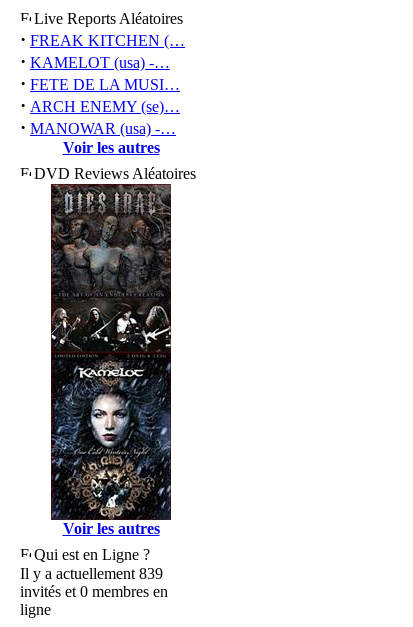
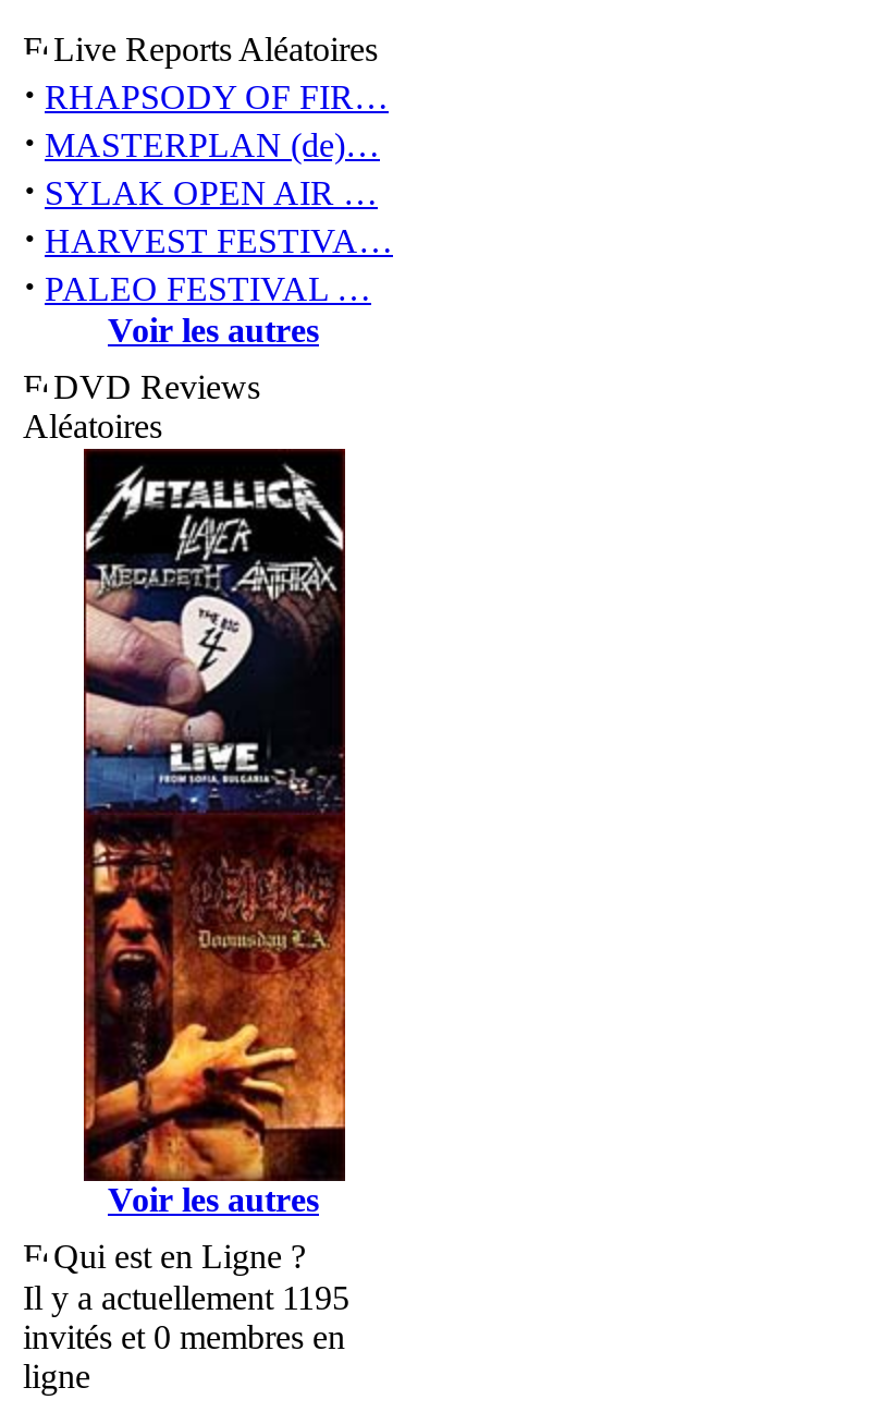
- · FREAK KITCHEN (…
- · KAMELOT (usa) -…
- · FETE DE LA MUSI…
- · ARCH ENEMY (se)…
- · MANOWAR (usa) -…
+ · RHAPSODY OF FIR…
+ · MASTERPLAN (de)…
+ · SYLAK OPEN AIR …
+ · HARVEST FESTIVA…
+ · PALEO FESTIVAL …

- [image]
+ [image]

- Il y a actuellement 839
+ Il y a actuellement 1195
